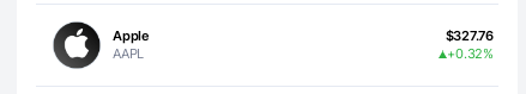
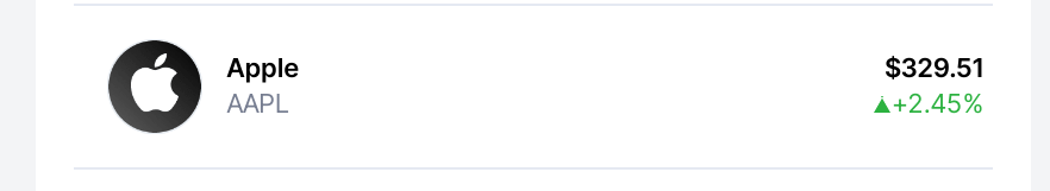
- $327.76
+ $329.51

- +0.32%
+ +2.45%
